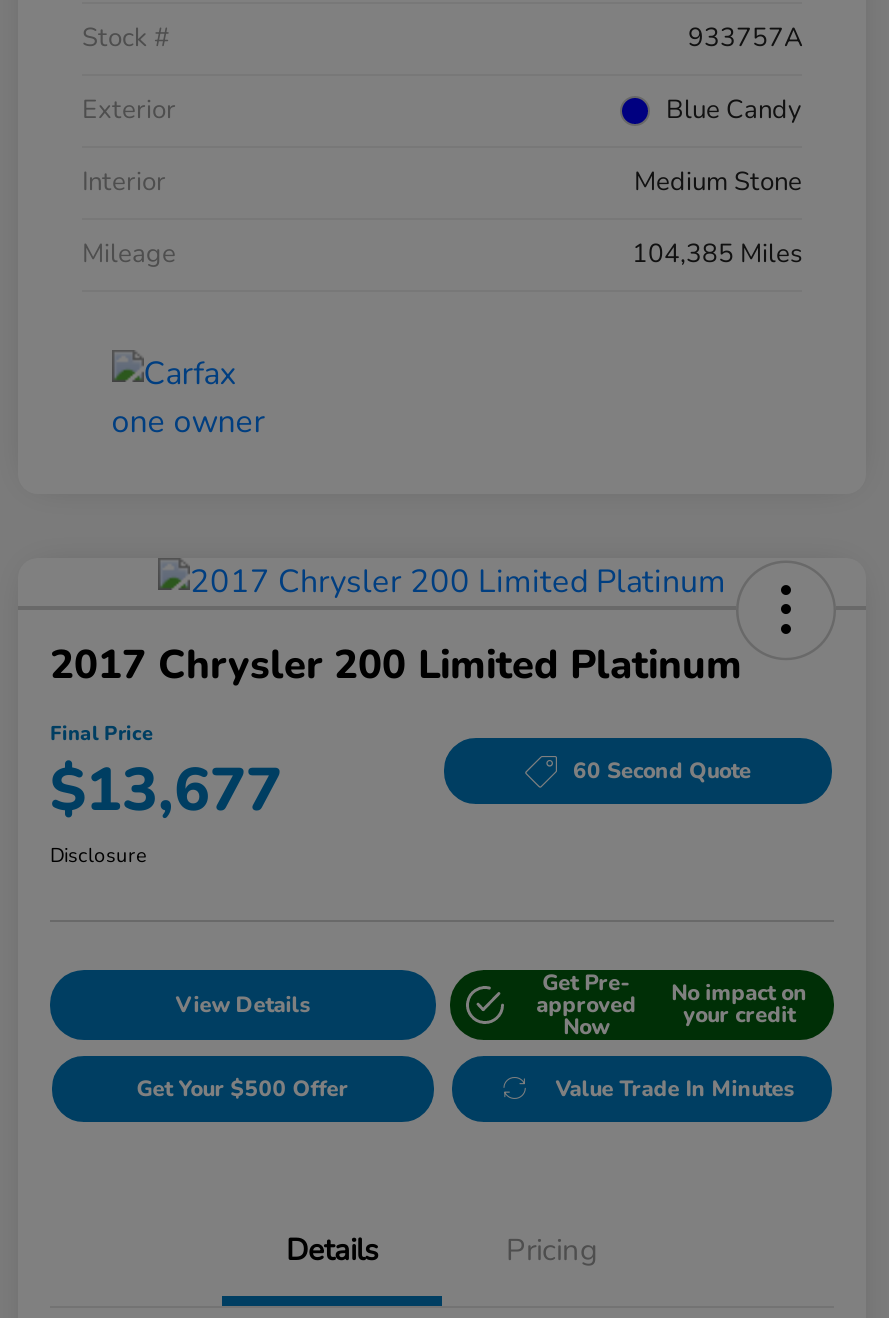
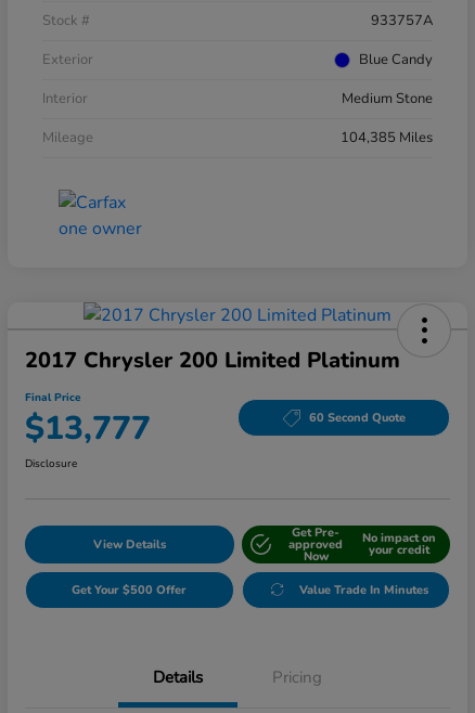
- $13,677
+ $13,777
